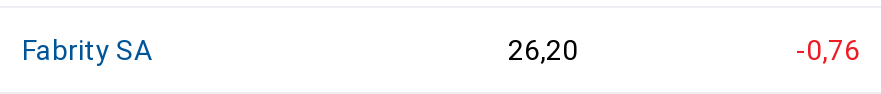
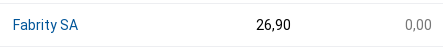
- 26,20
+ 26,90

- -0,76
+ 0,00
